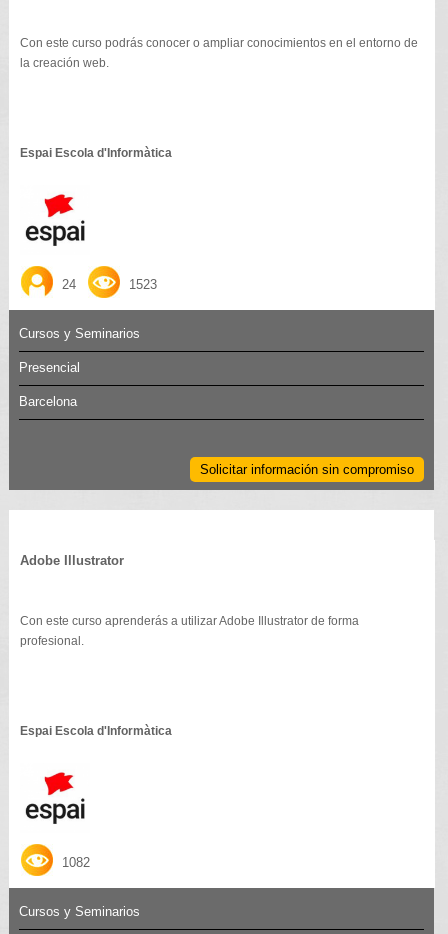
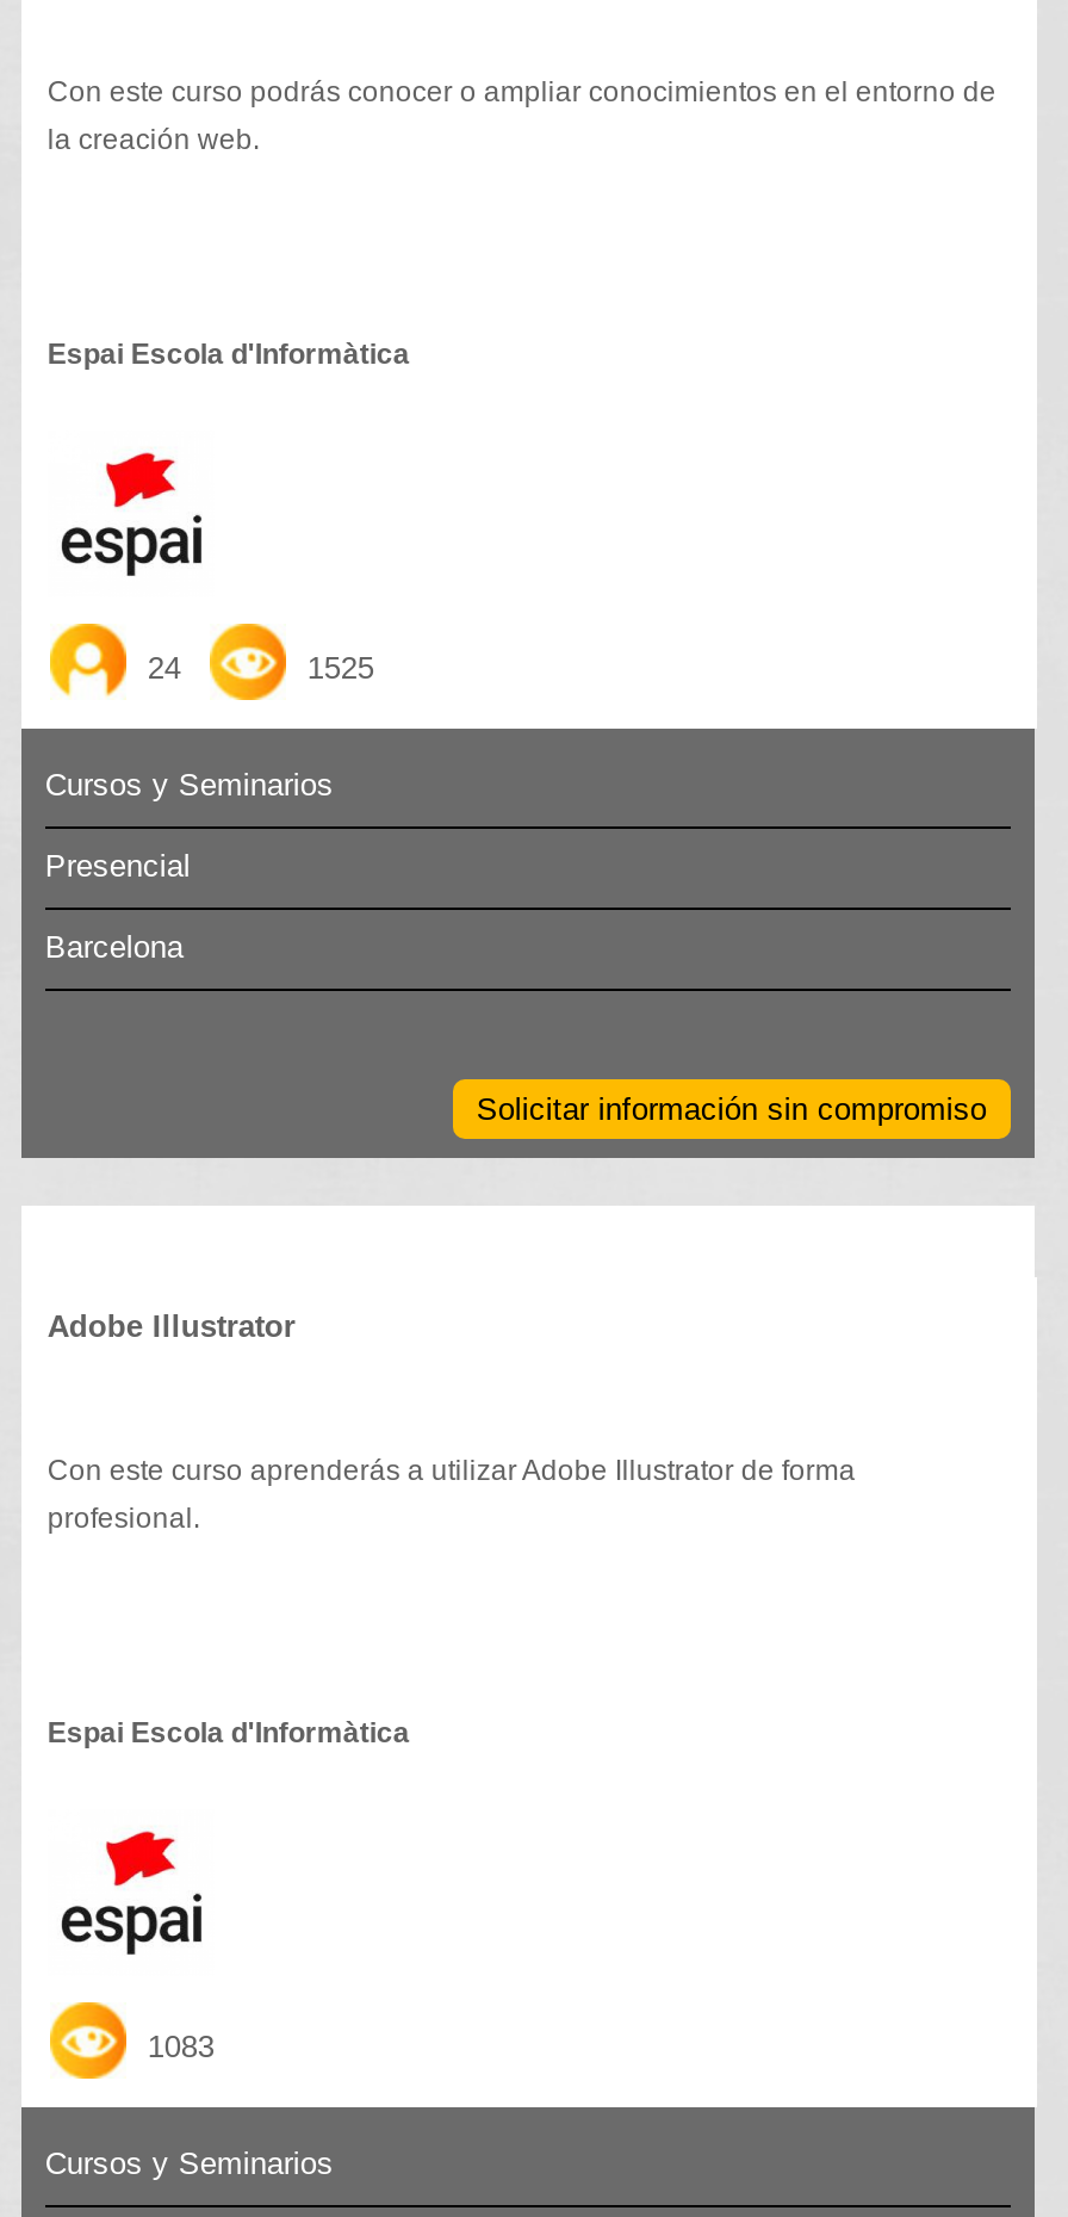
- 1523
+ 1525

- 1082
+ 1083
